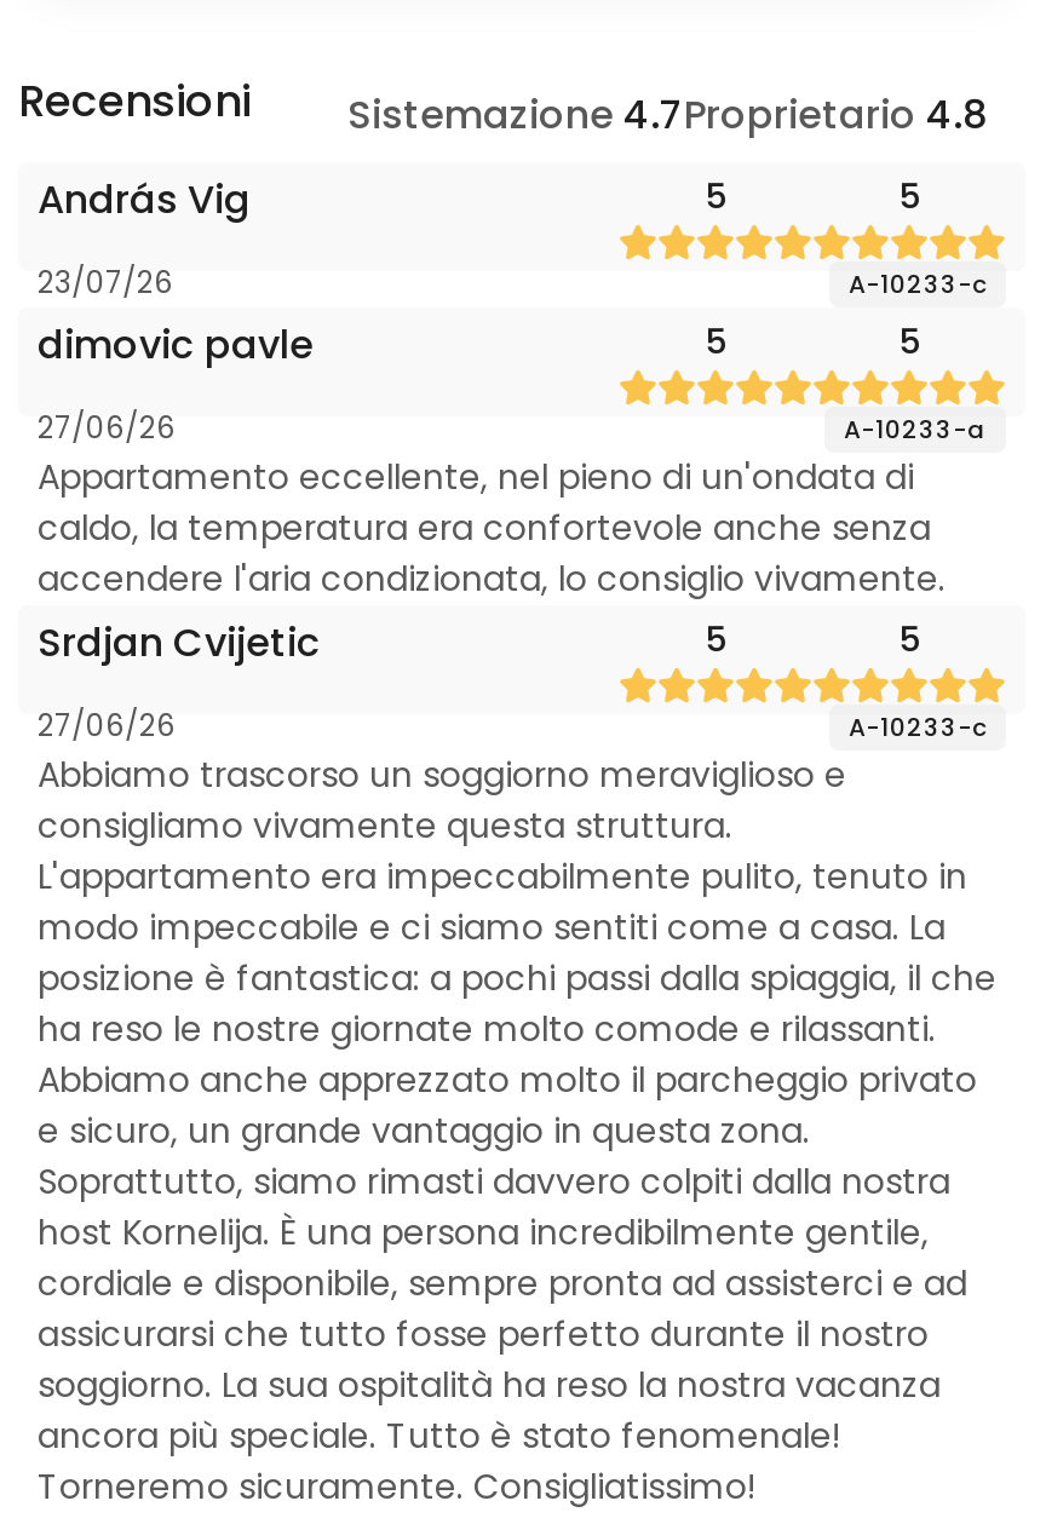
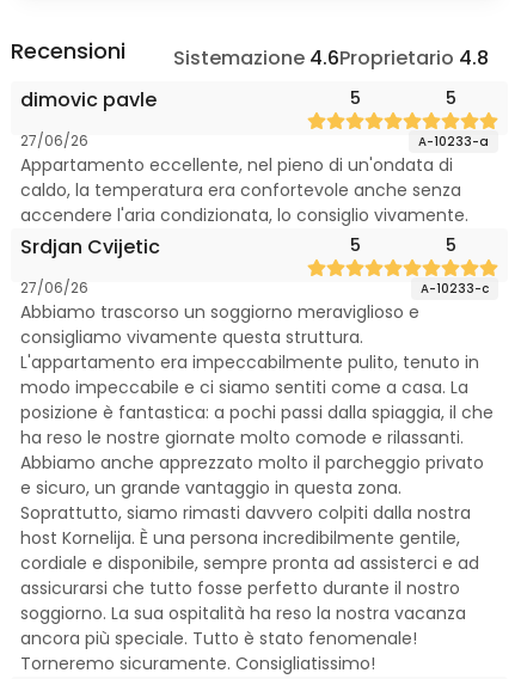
- Sistemazione 4.7Proprietario 4.8
- András Vig
- 5
- 5
- 23/07/26
- A-10233-c
+ Sistemazione 4.6Proprietario 4.8
